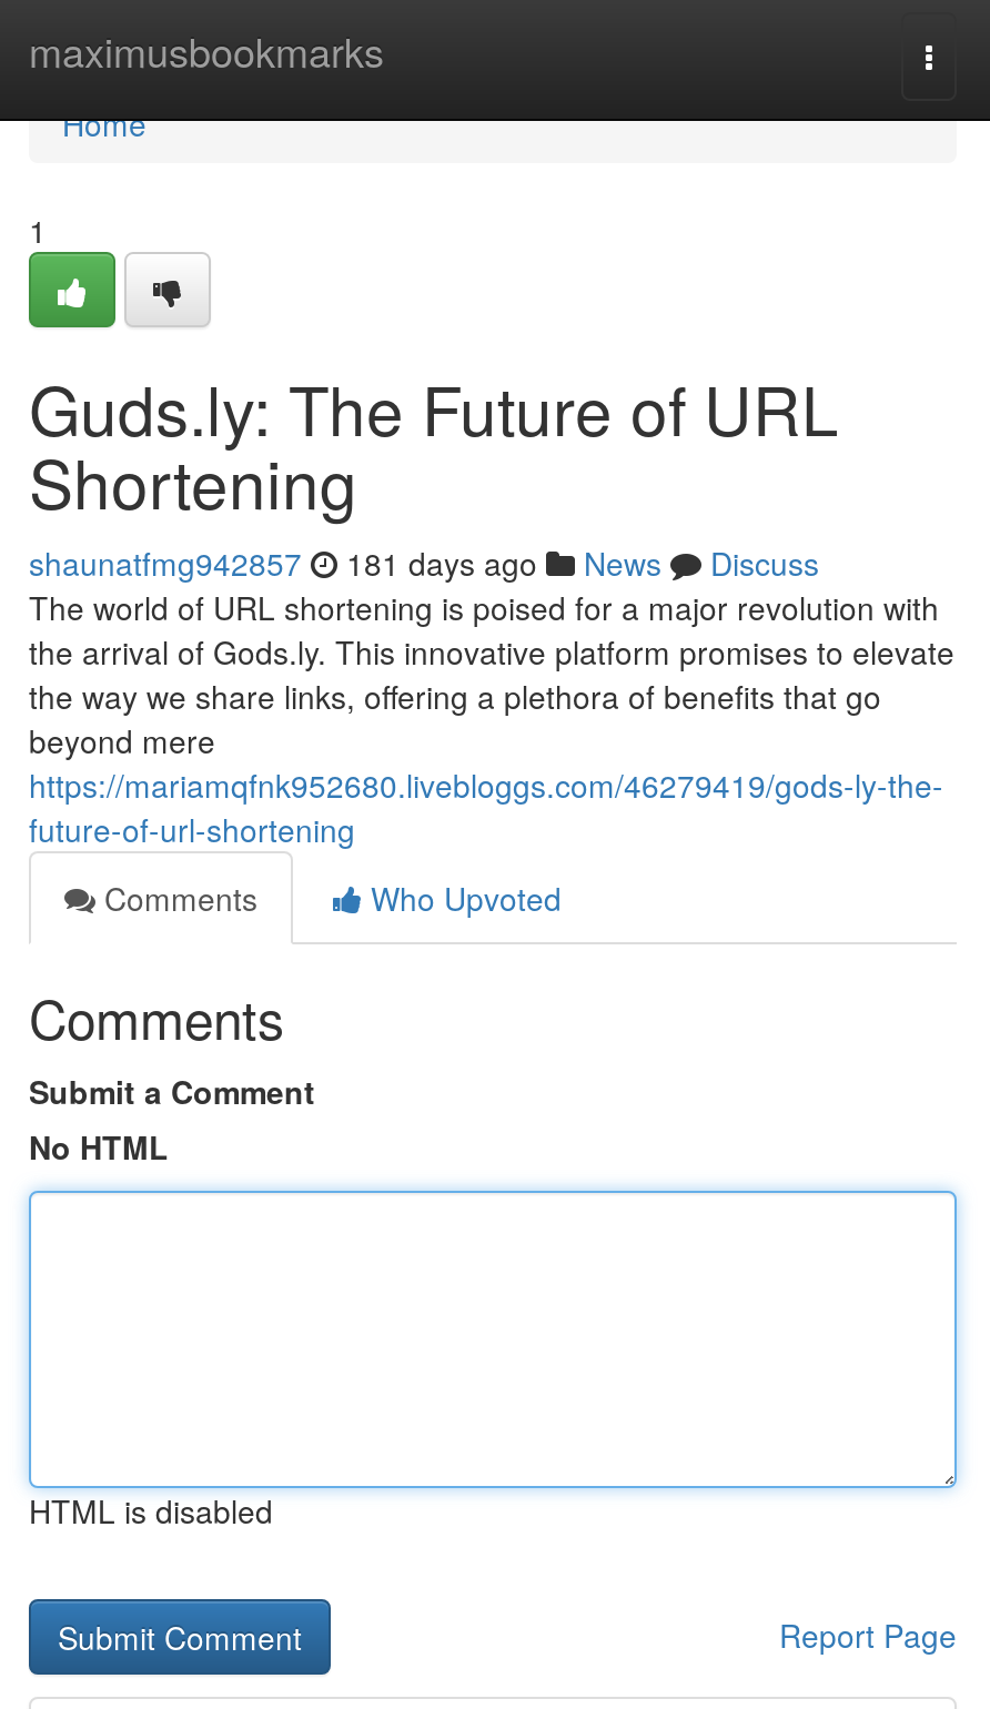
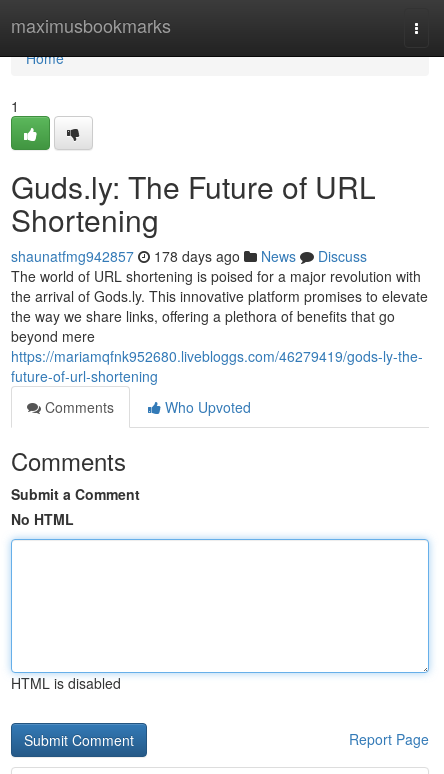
- shaunatfmg942857 181 days ago News Discuss
+ shaunatfmg942857 178 days ago News Discuss
